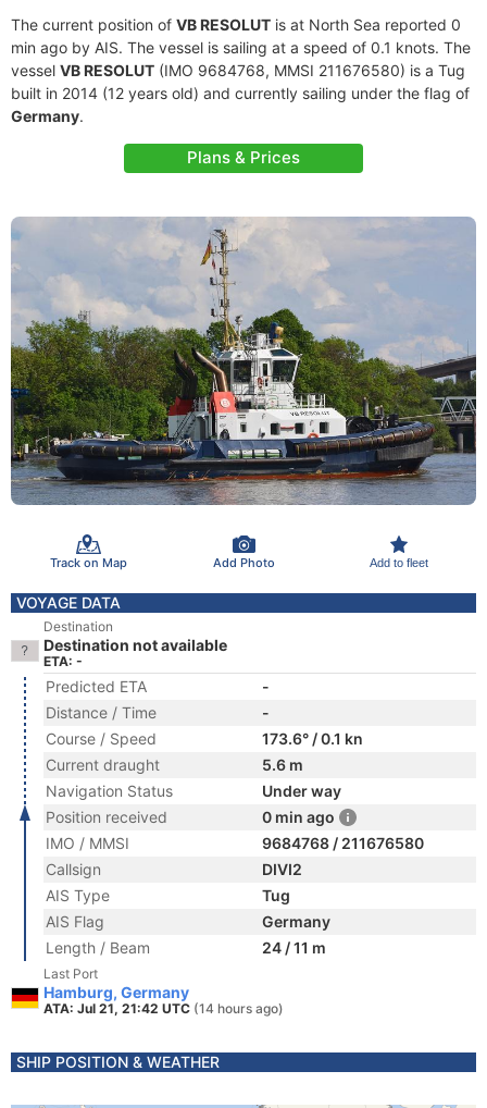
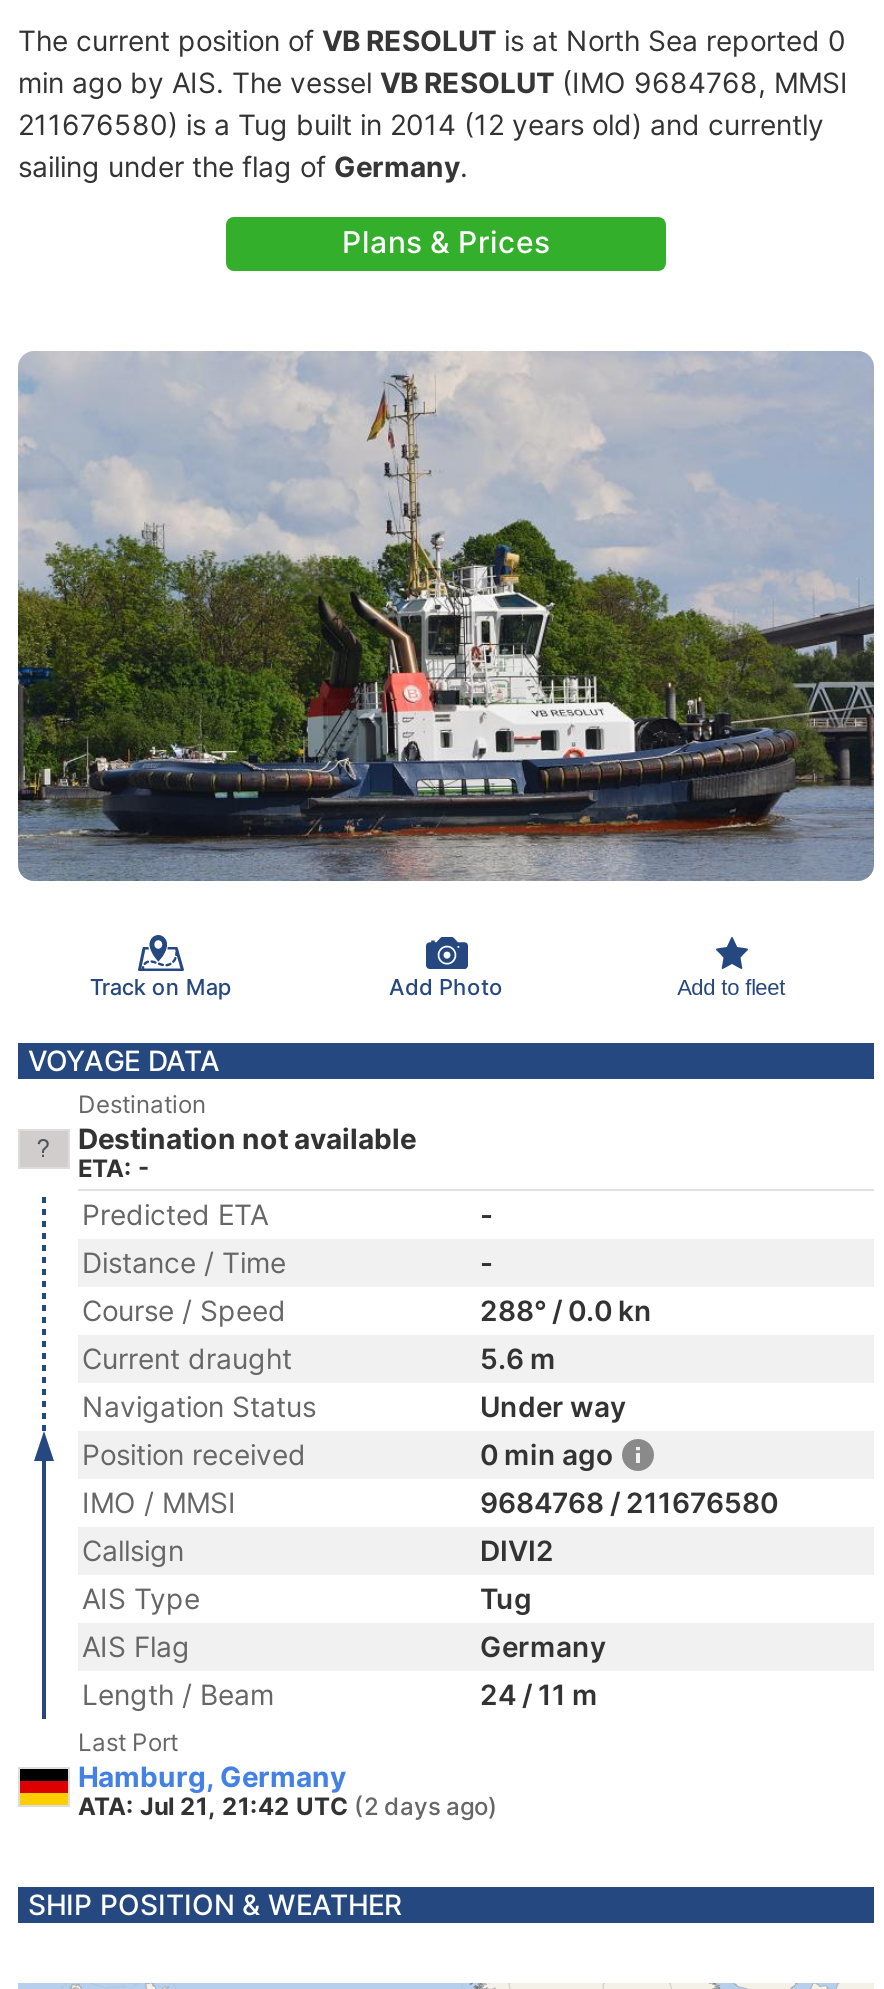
- min ago by AIS. The vessel is sailing at a speed of 0.1 knots. The
- vessel VB RESOLUT (IMO 9684768, MMSI 211676580) is a Tug
- built in 2014 (12 years old) and currently sailing under the flag of
- Germany.
+ min ago by AIS. The vessel VB RESOLUT (IMO 9684768, MMSI
+ 211676580) is a Tug built in 2014 (12 years old) and currently
+ sailing under the flag of Germany.

- 173.6° / 0.1 kn
+ 288° / 0.0 kn

- ATA: Jul 21, 21:42 UTC (14 hours ago)
+ ATA: Jul 21, 21:42 UTC (2 days ago)
